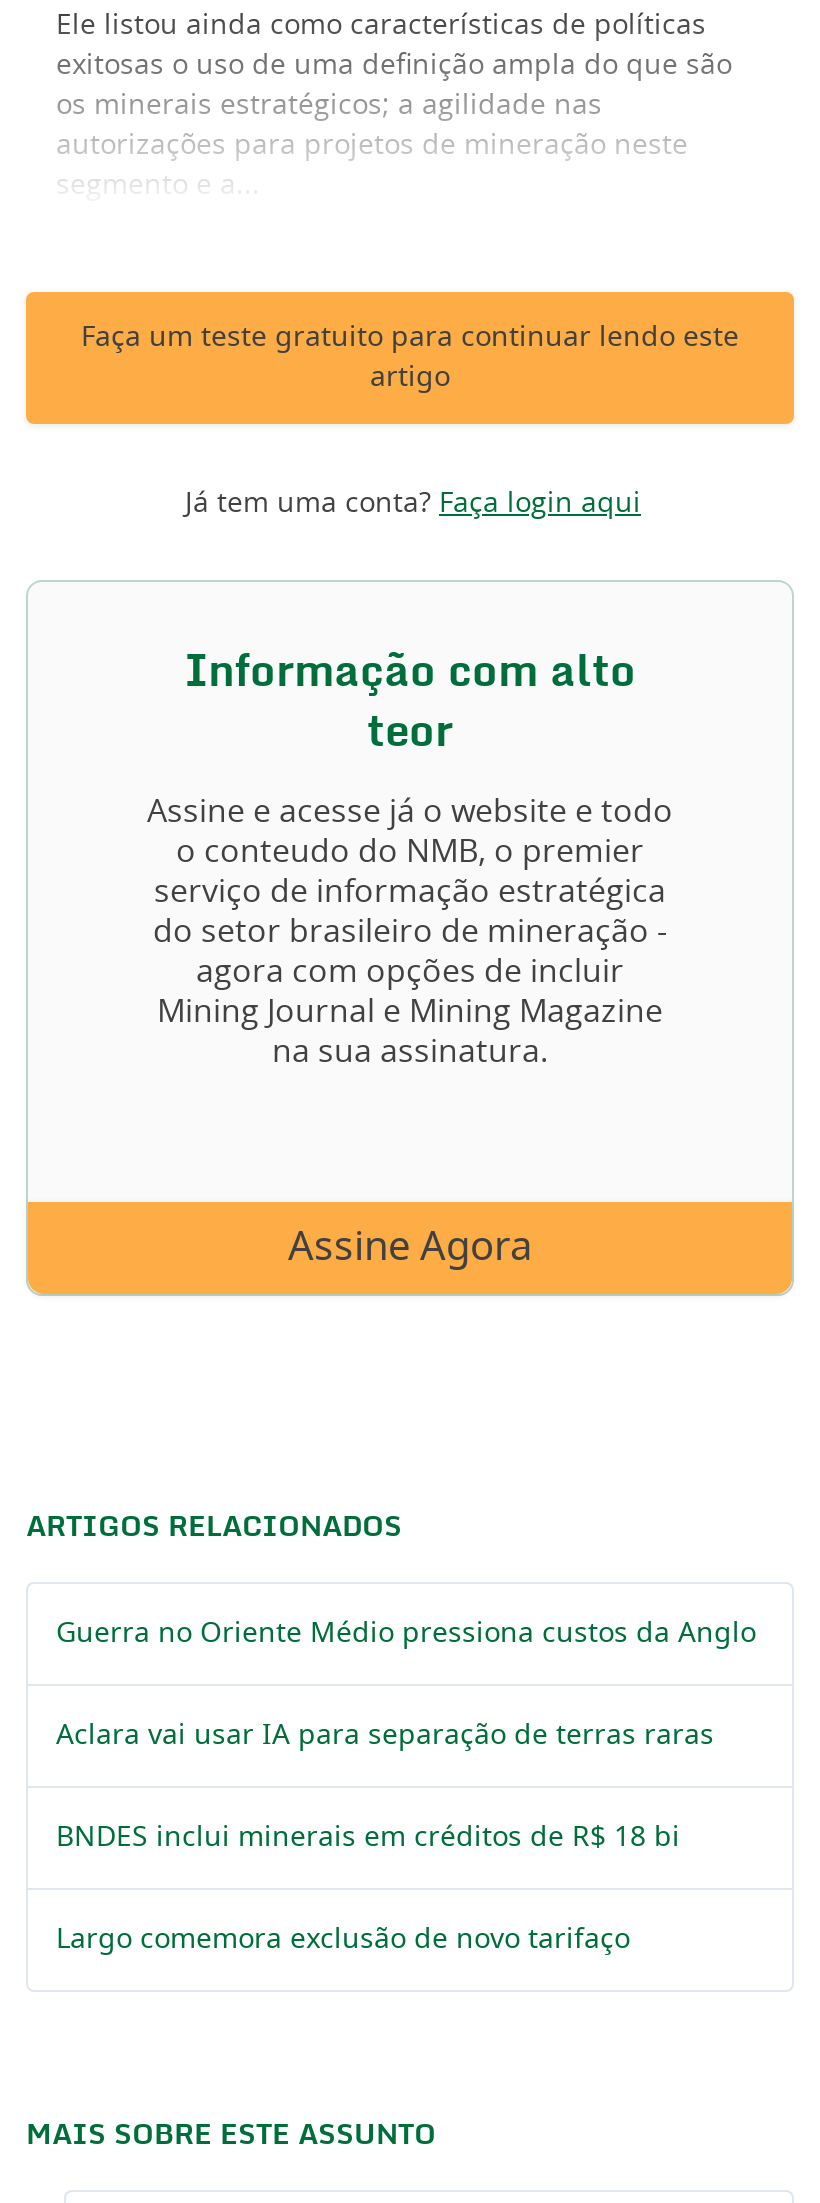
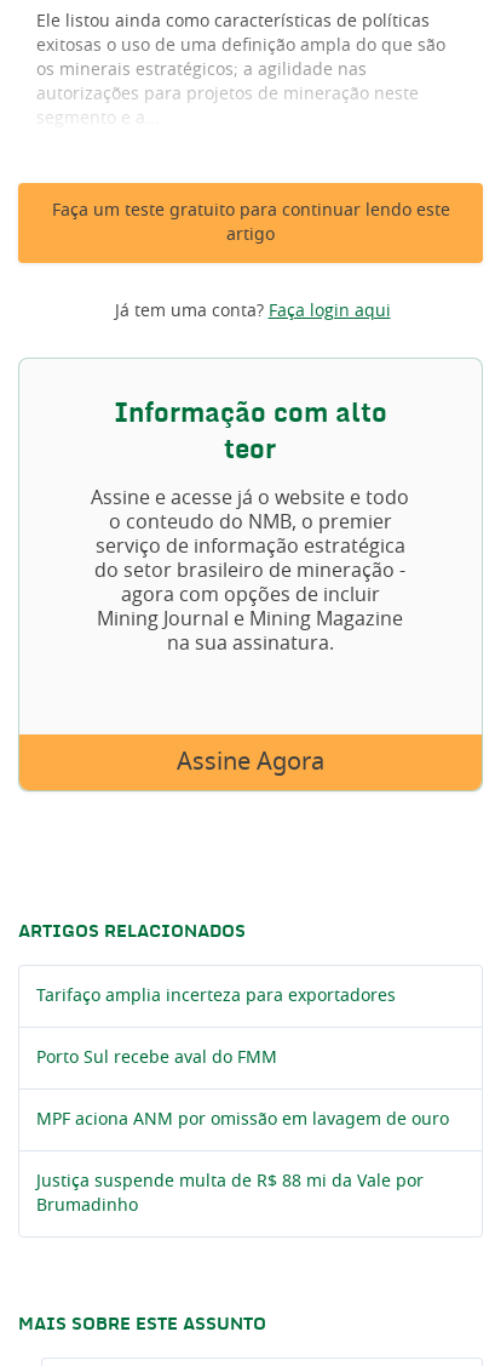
- Guerra no Oriente Médio pressiona custos da Anglo
+ Tarifaço amplia incerteza para exportadores

- Aclara vai usar IA para separação de terras raras
+ Porto Sul recebe aval do FMM

- BNDES inclui minerais em créditos de R$ 18 bi
+ MPF aciona ANM por omissão em lavagem de ouro

- Largo comemora exclusão de novo tarifaço
+ Justiça suspende multa de R$ 88 mi da Vale por
+ Brumadinho
